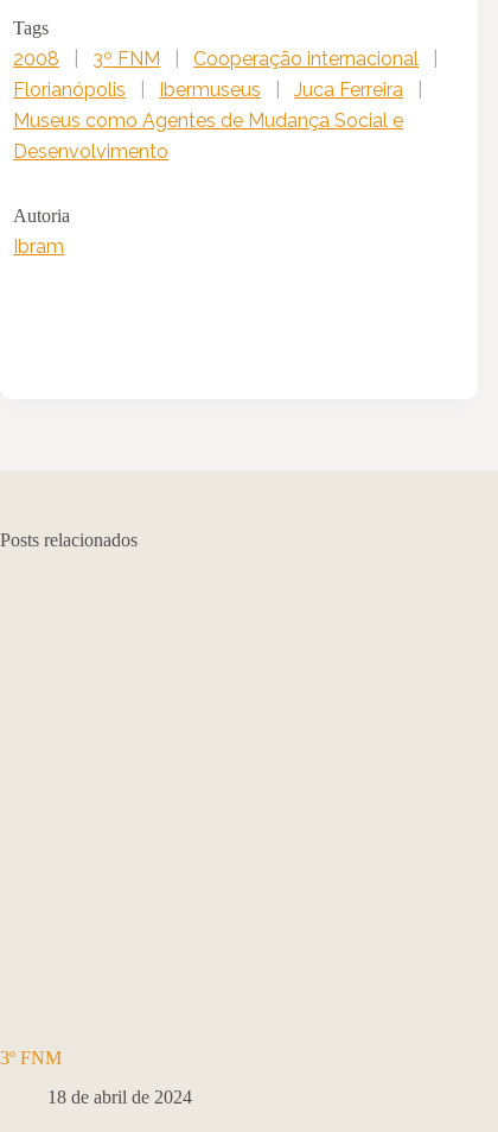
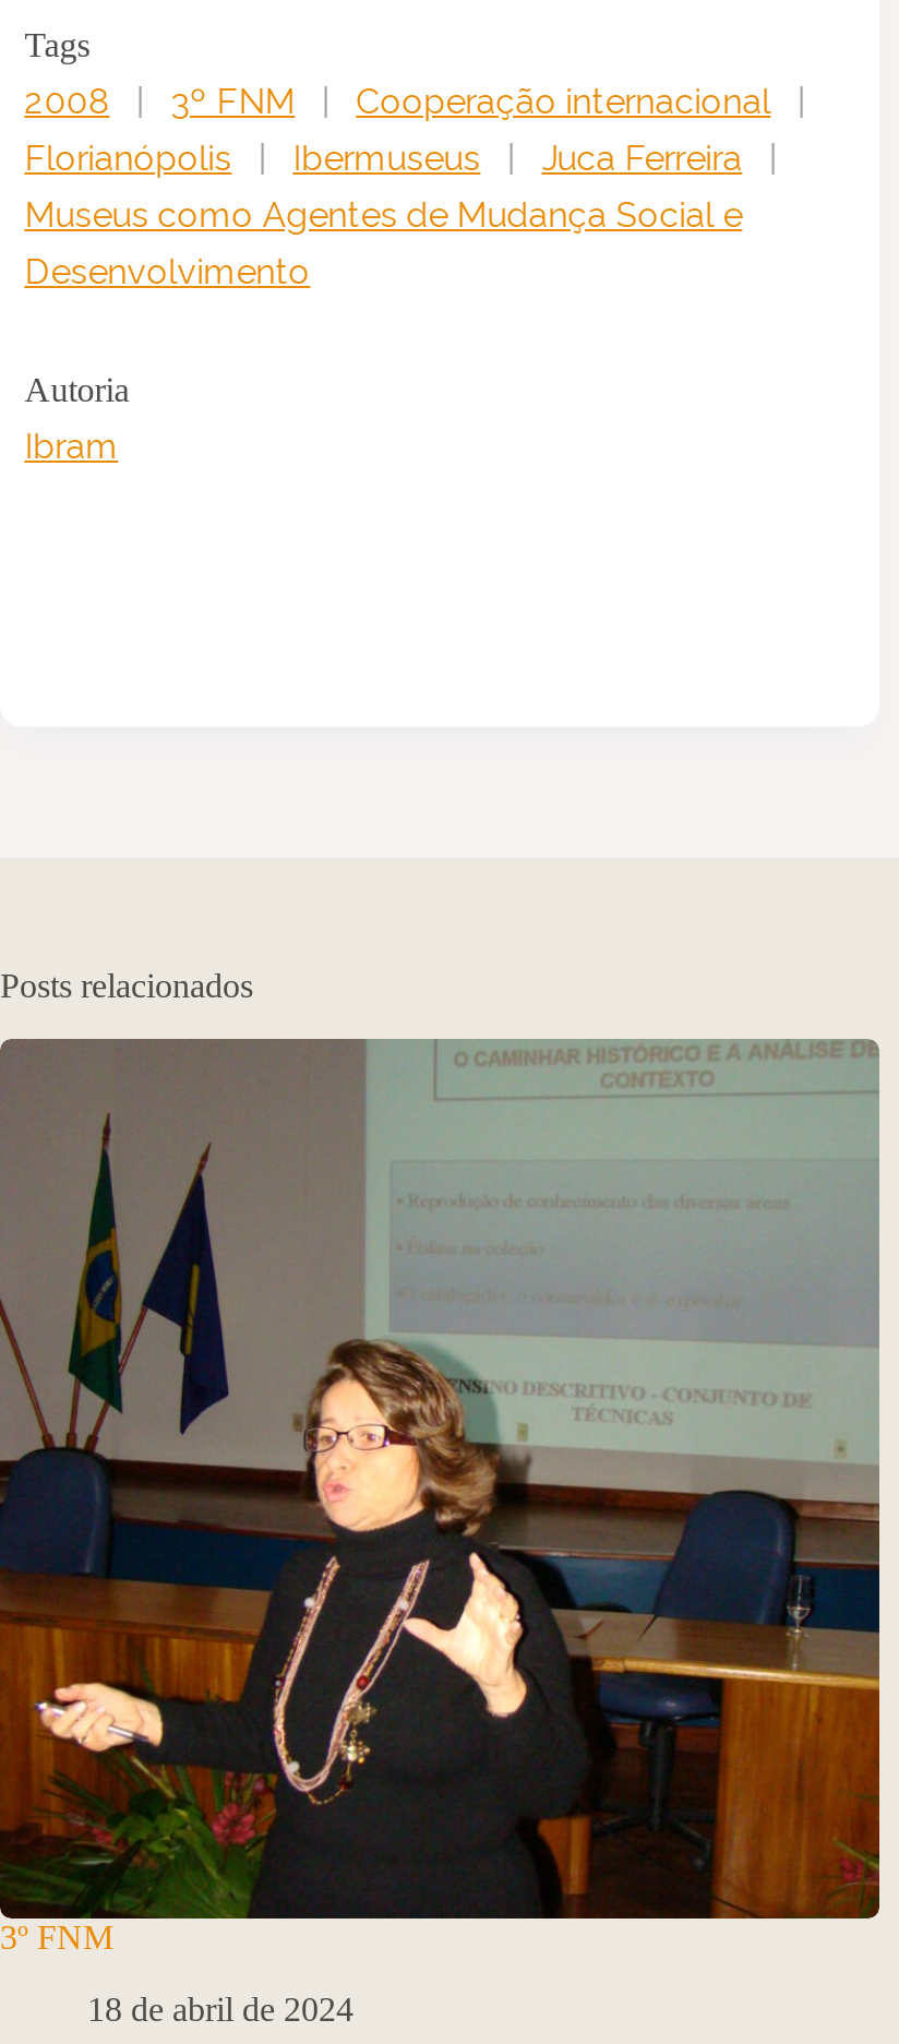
+ [image]
